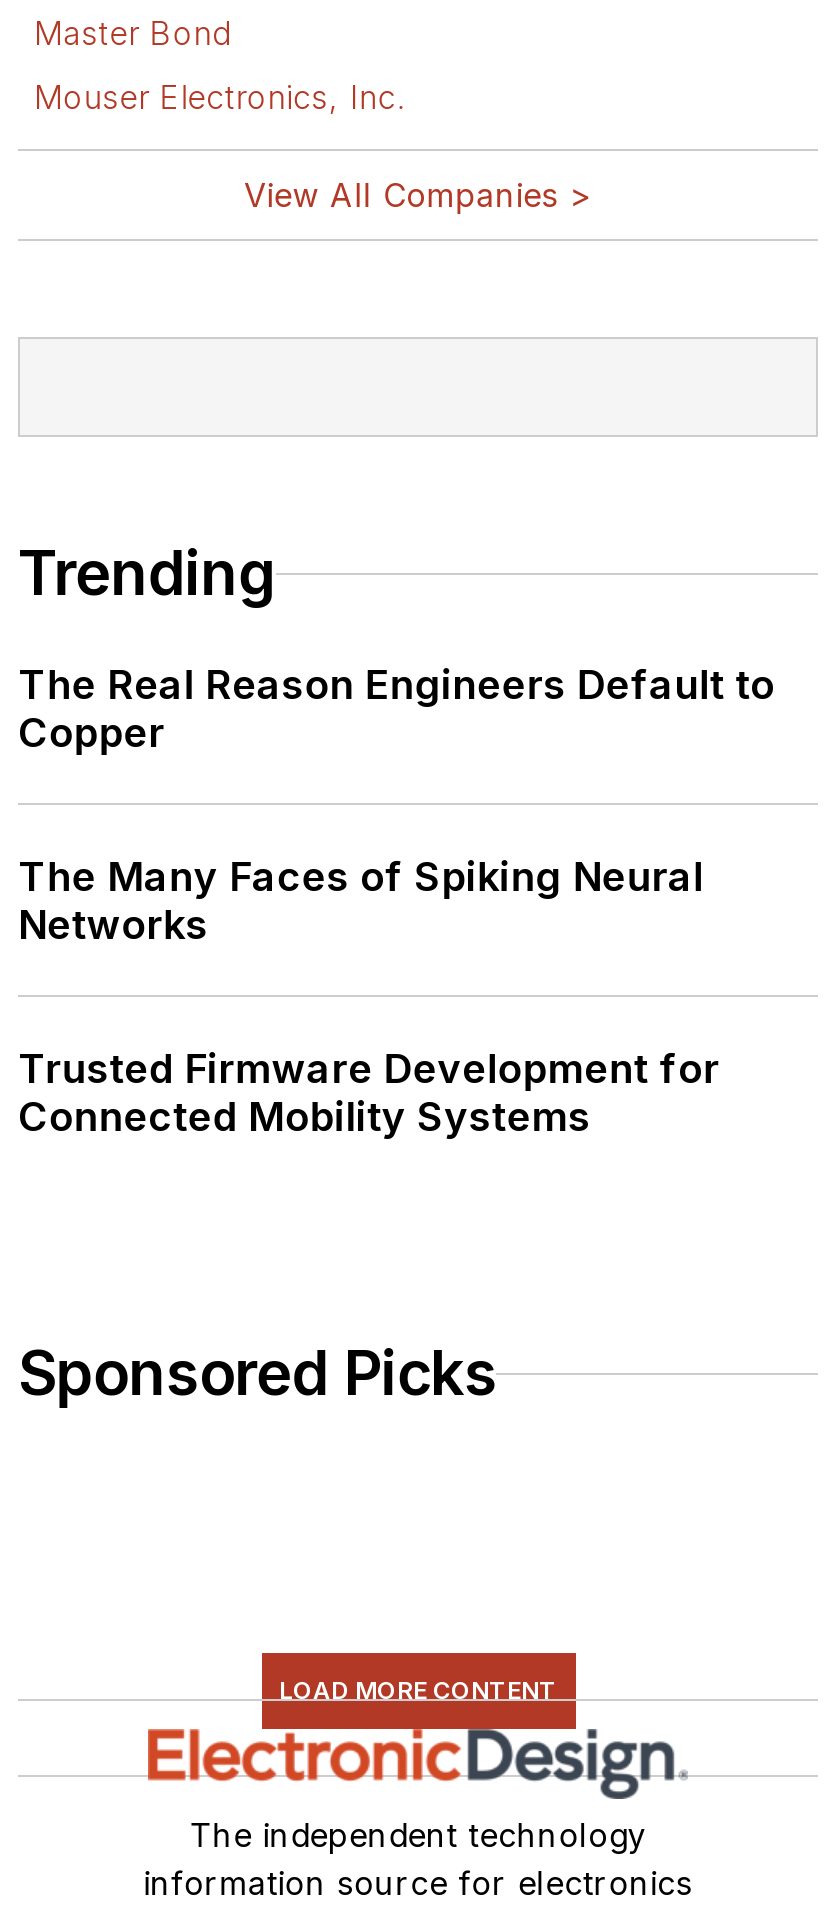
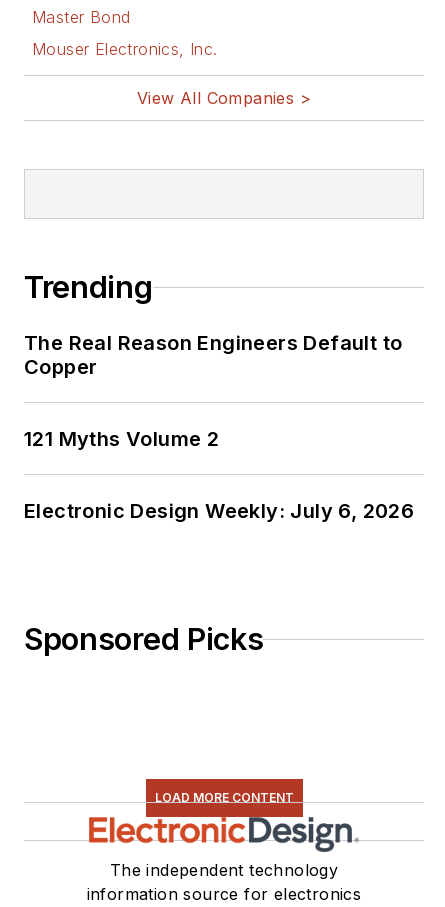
- The Many Faces of Spiking Neural
- Networks
+ 121 Myths Volume 2

- Trusted Firmware Development for
- Connected Mobility Systems
+ Electronic Design Weekly: July 6, 2026
